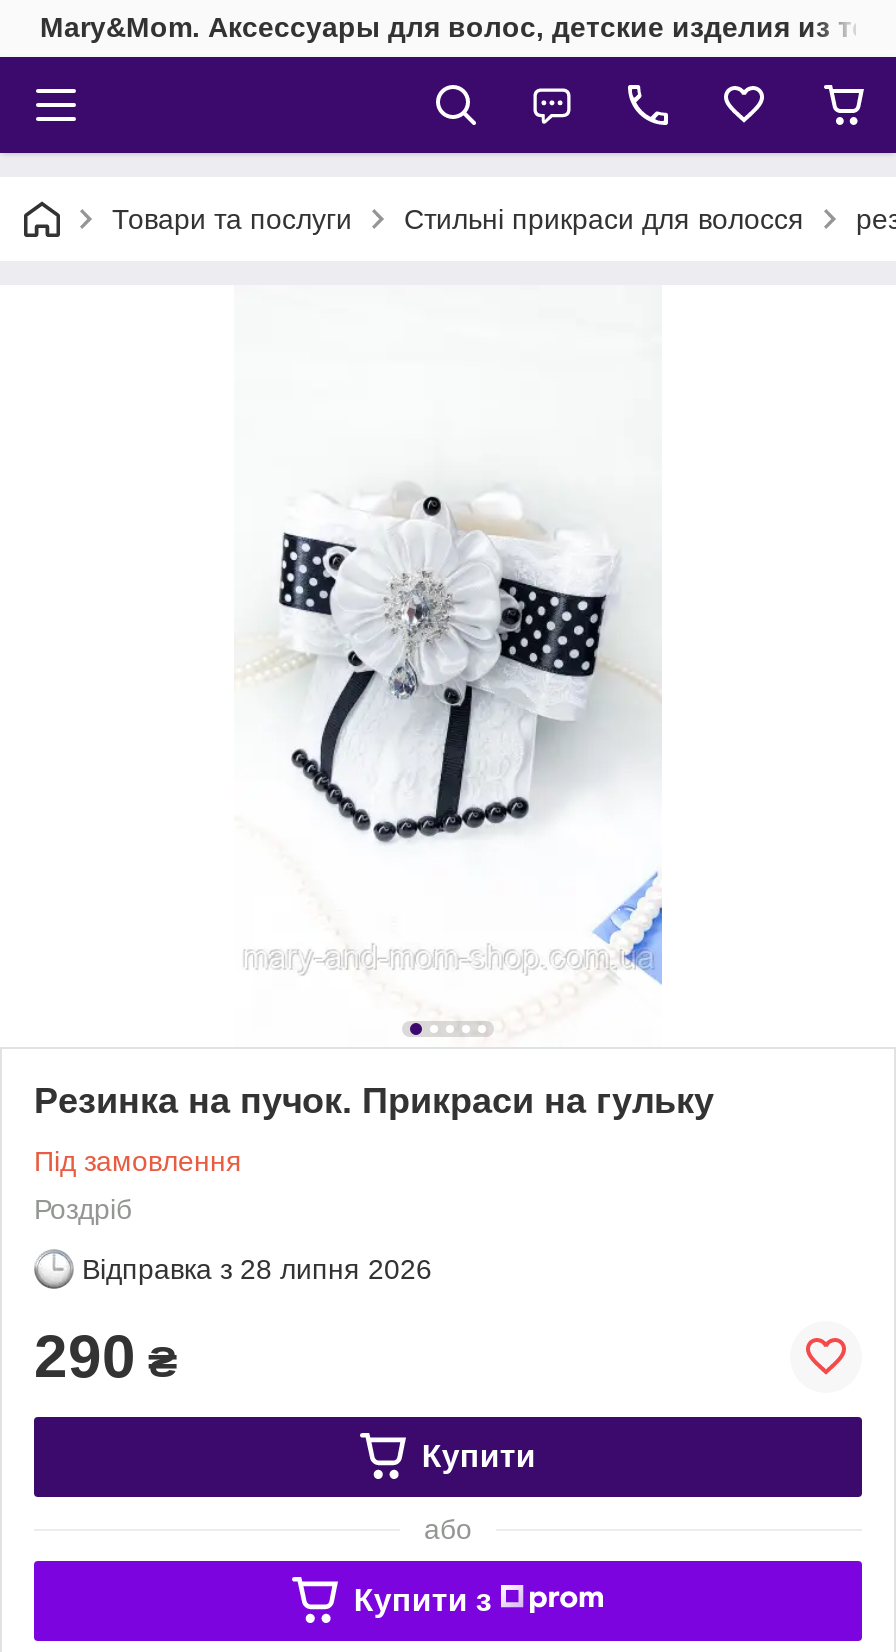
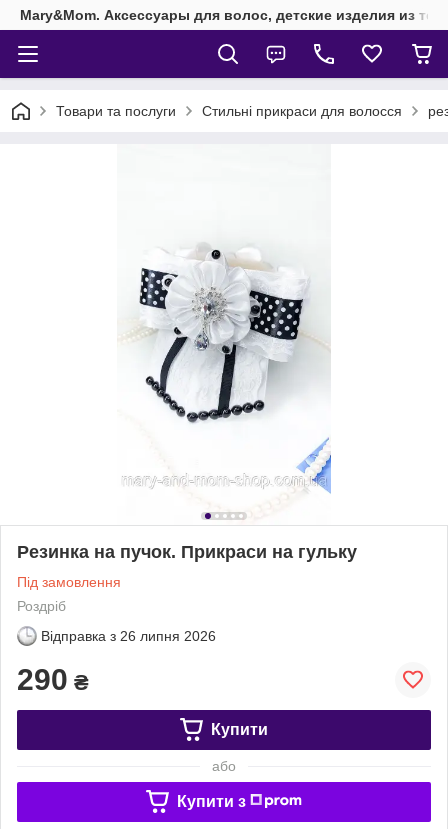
- Відправка з 28 липня 2026
+ Відправка з 26 липня 2026
